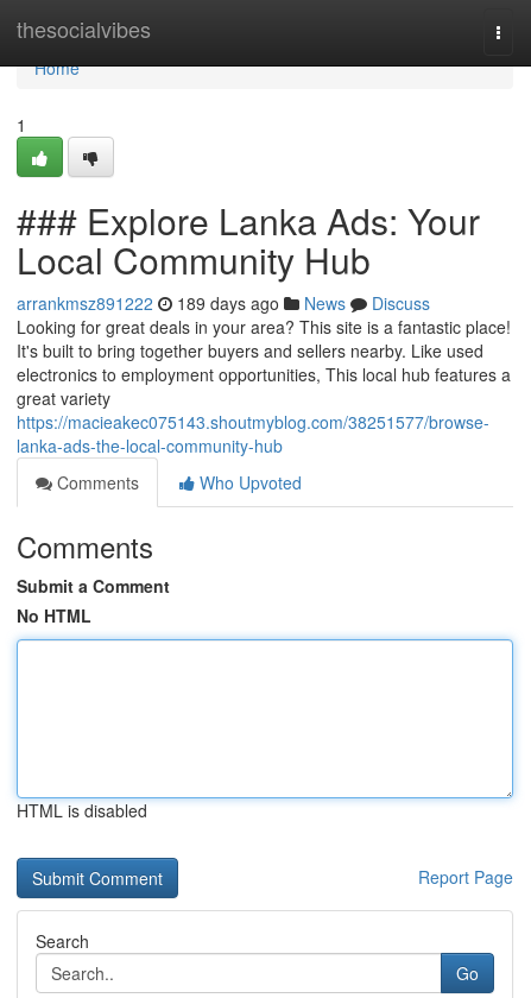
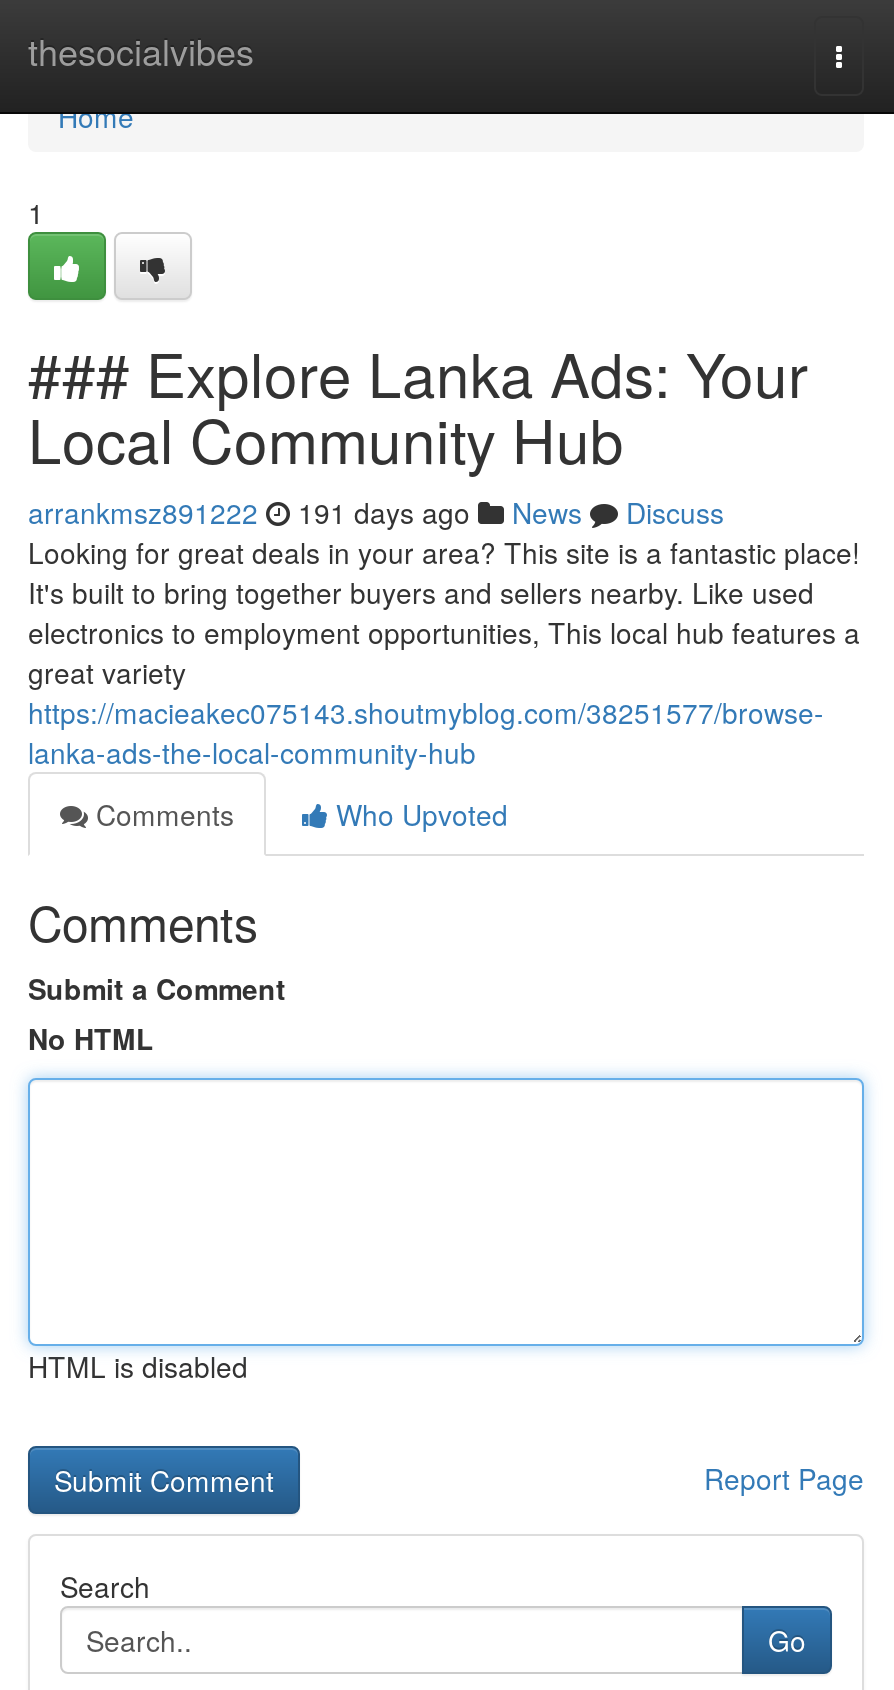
- arrankmsz891222 189 days ago News Discuss
+ arrankmsz891222 191 days ago News Discuss
